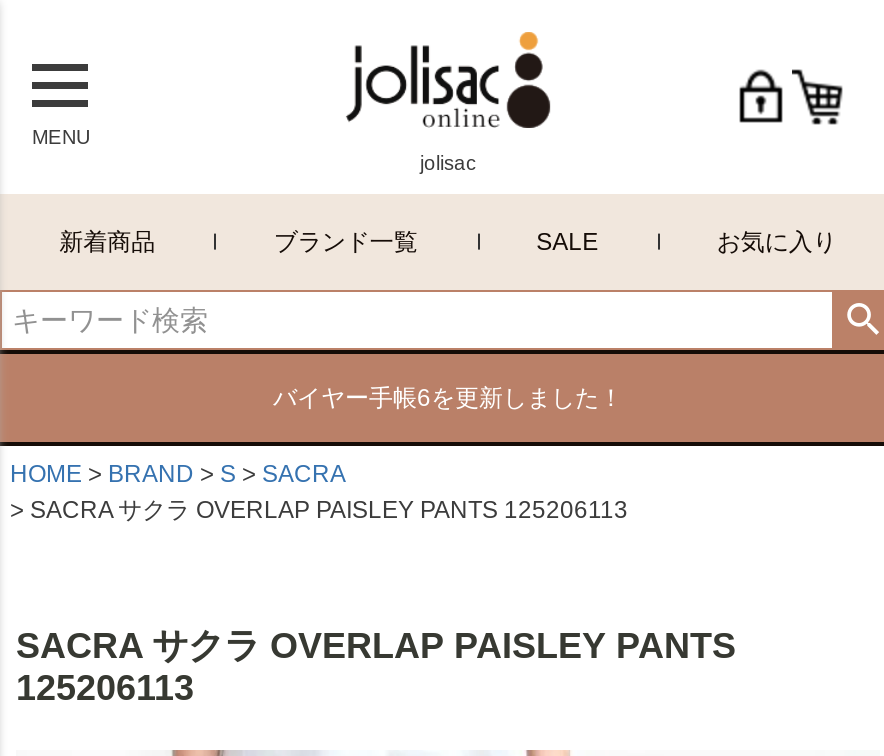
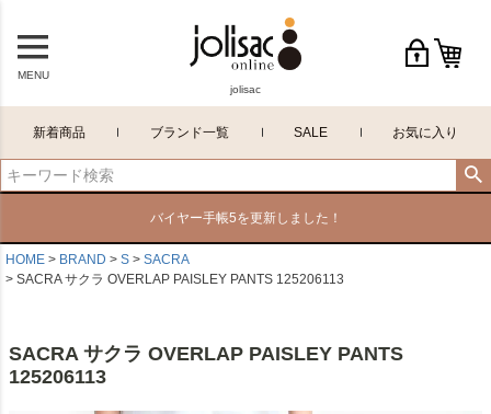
- バイヤー手帳6を更新しました！
+ バイヤー手帳5を更新しました！
